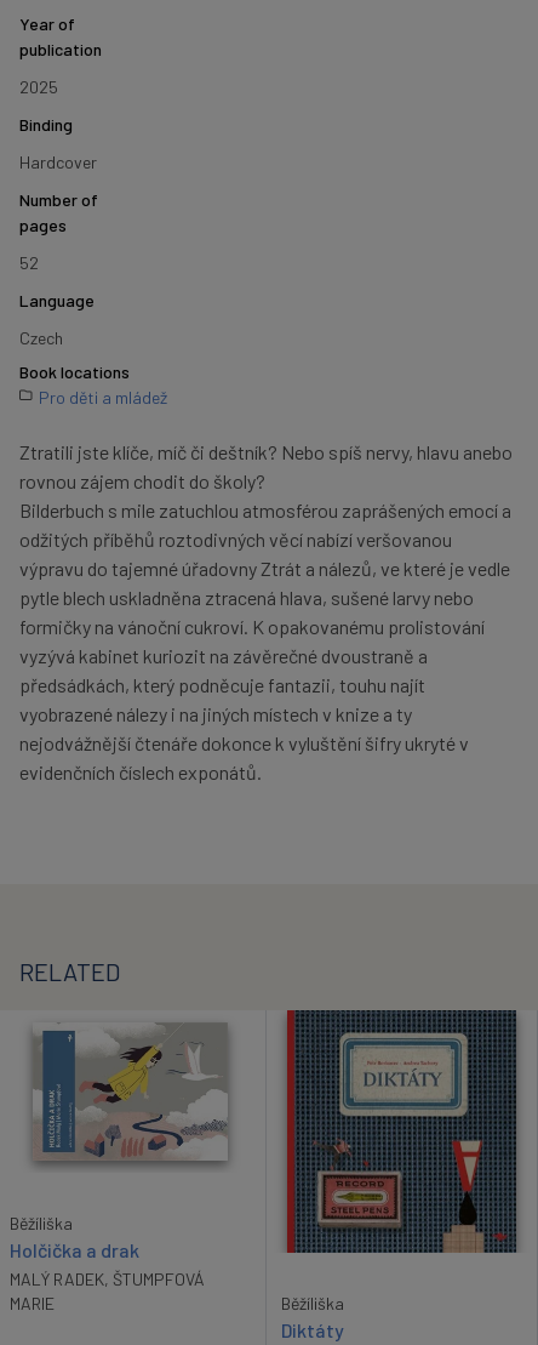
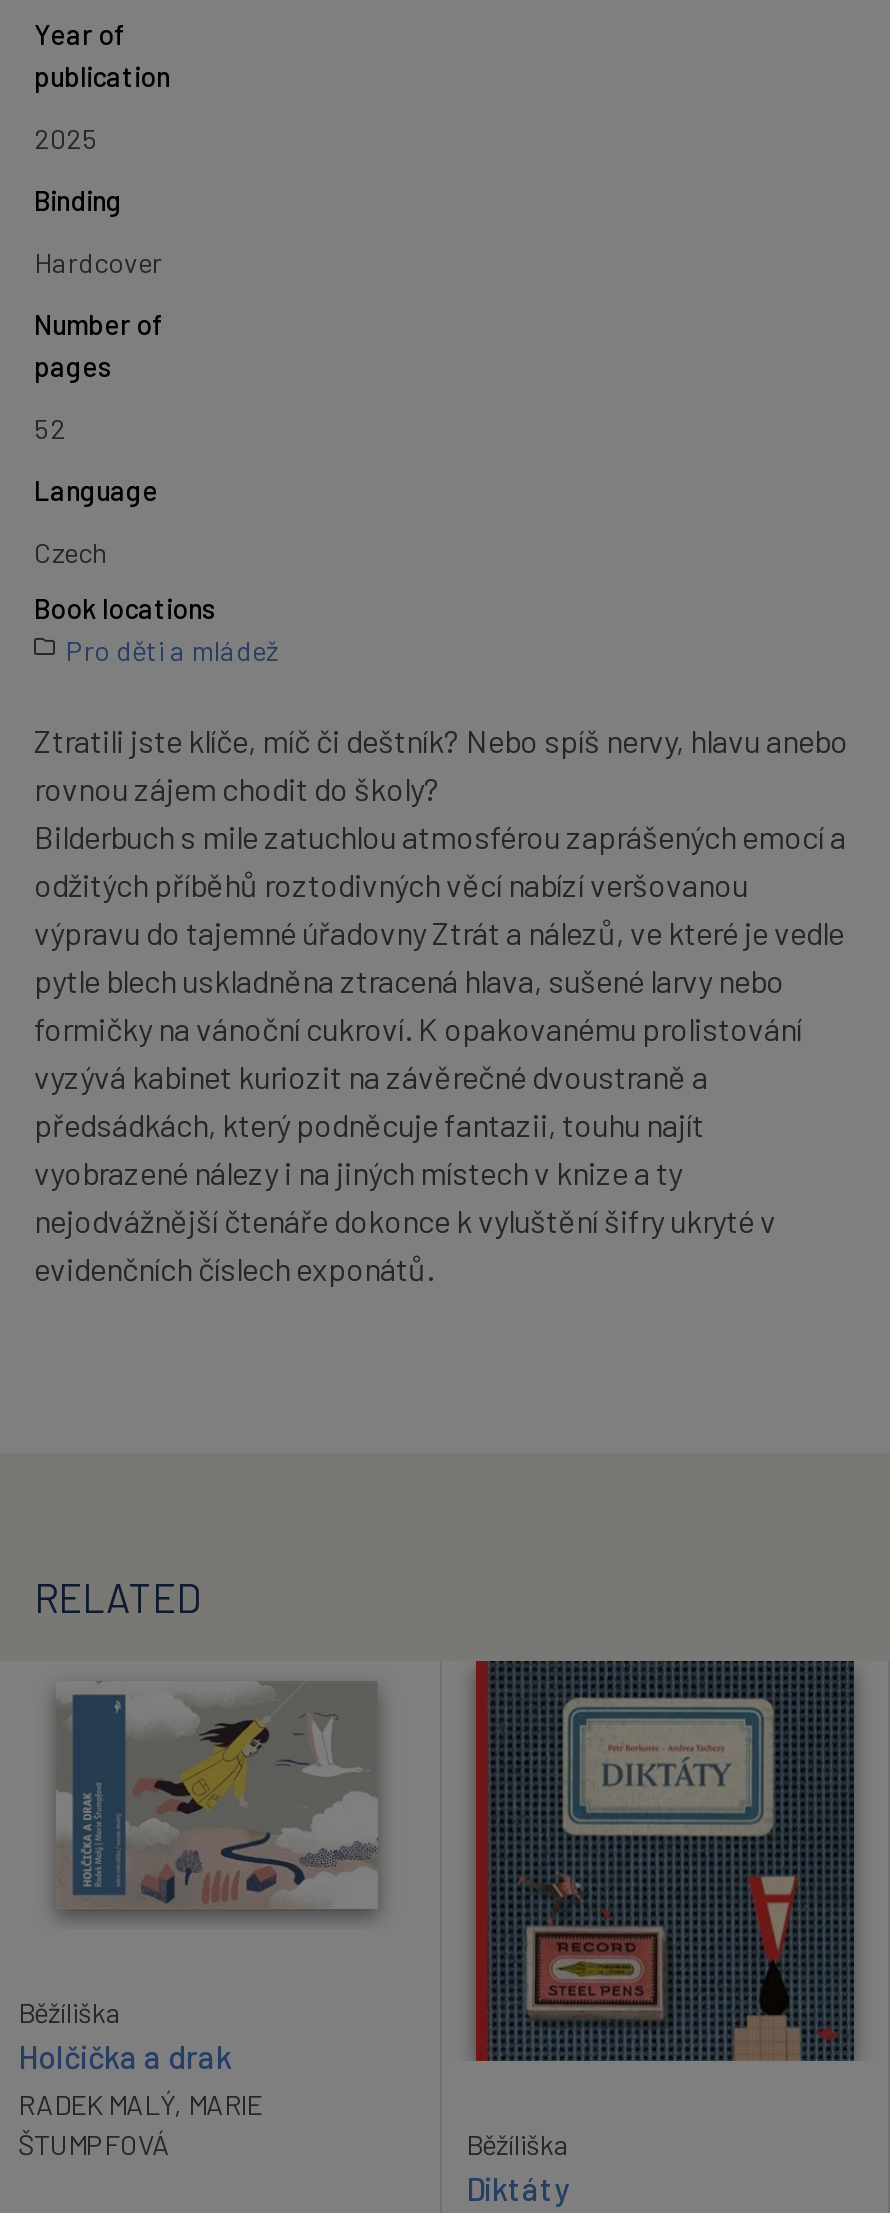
- MALÝ RADEK, ŠTUMPFOVÁ
- MARIE
+ RADEK MALÝ, MARIE
+ ŠTUMPFOVÁ
